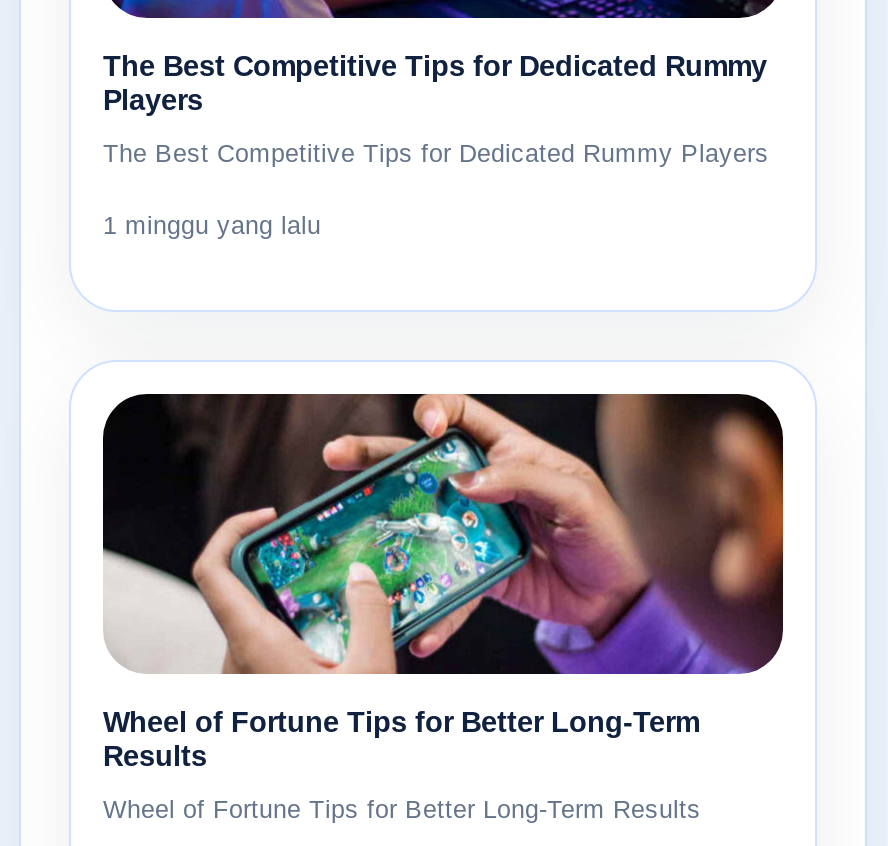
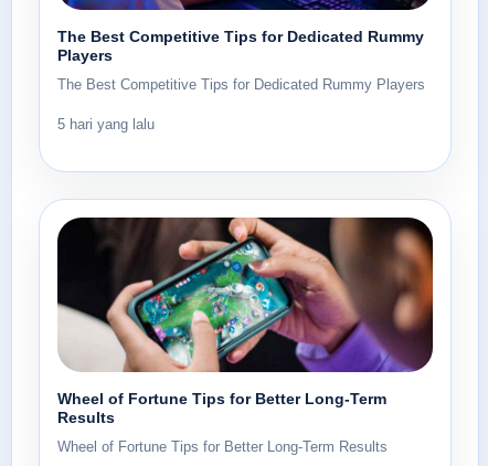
- 1 minggu yang lalu
+ 5 hari yang lalu
